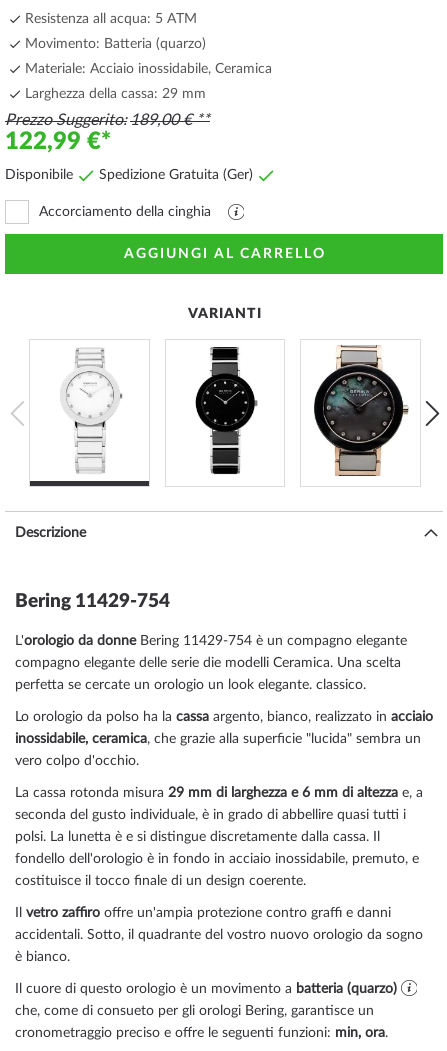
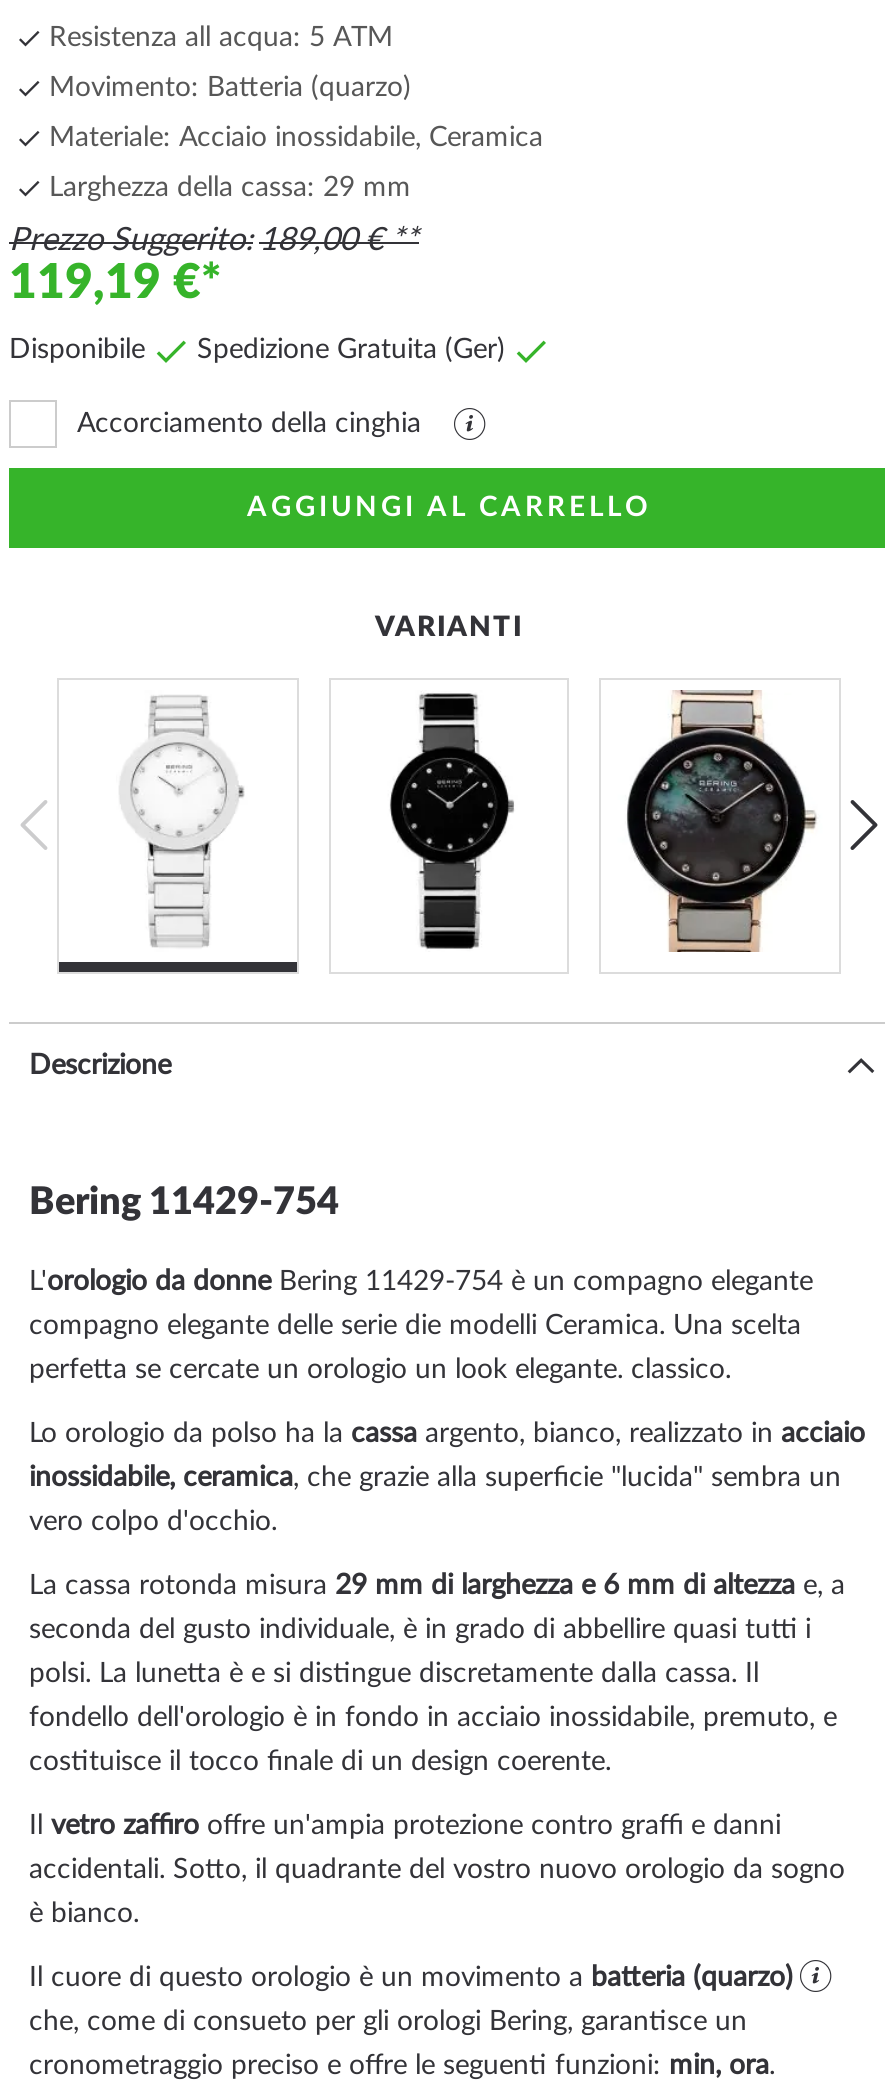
- 122,99 €
+ 119,19 €
